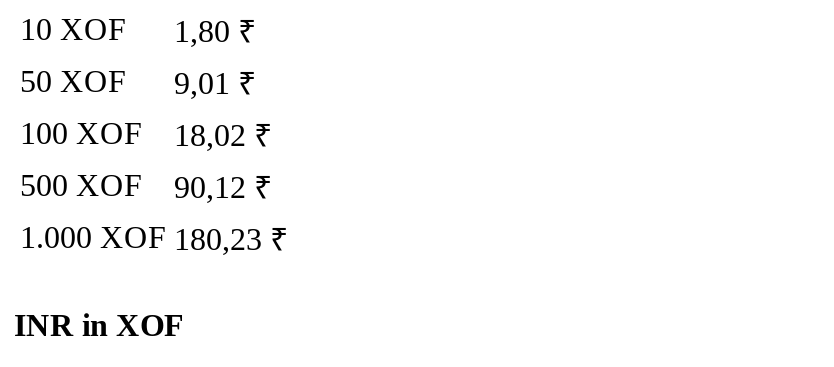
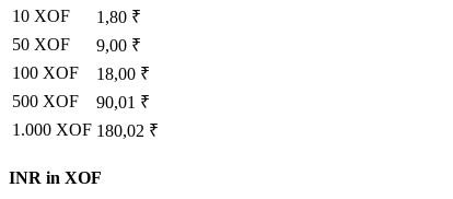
- 50 XOF 9,01 ₹
+ 50 XOF 9,00 ₹

- 100 XOF 18,02 ₹
+ 100 XOF 18,00 ₹

- 500 XOF 90,12 ₹
+ 500 XOF 90,01 ₹

- 1.000 XOF 180,23 ₹
+ 1.000 XOF 180,02 ₹
